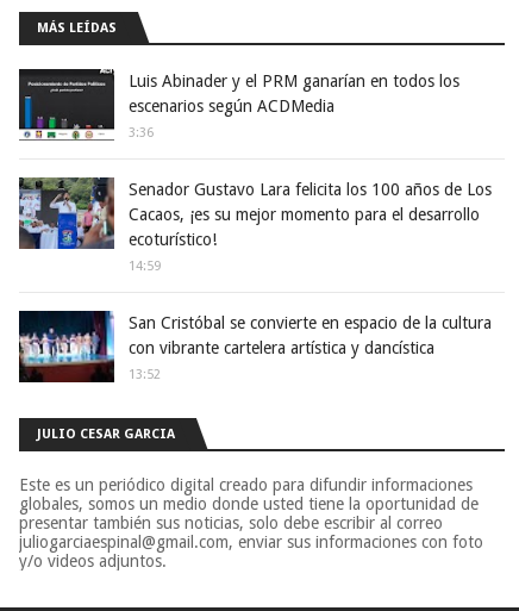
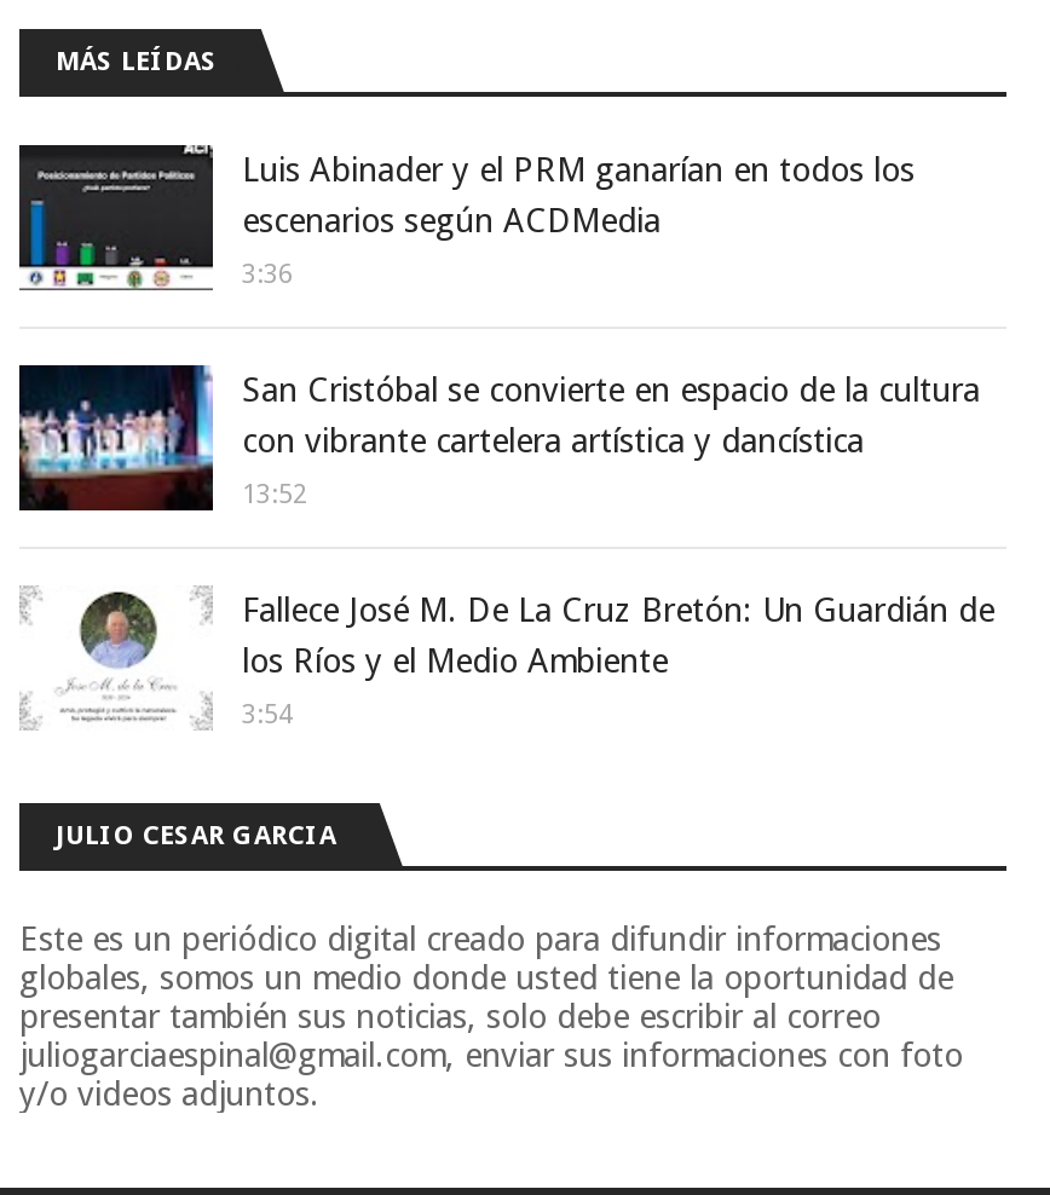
- [image]
- Senador Gustavo Lara felicita los 100 años de Los
- Cacaos, ¡es su mejor momento para el desarrollo
- ecoturístico!
- 14:59

moved up: [image] | San Cristóbal se convierte en espacio de la cultura | con vibrante cartelera artística y dancística | 13:52

+ [image]
+ Fallece José M. De La Cruz Bretón: Un Guardián de
+ los Ríos y el Medio Ambiente
+ 3:54
